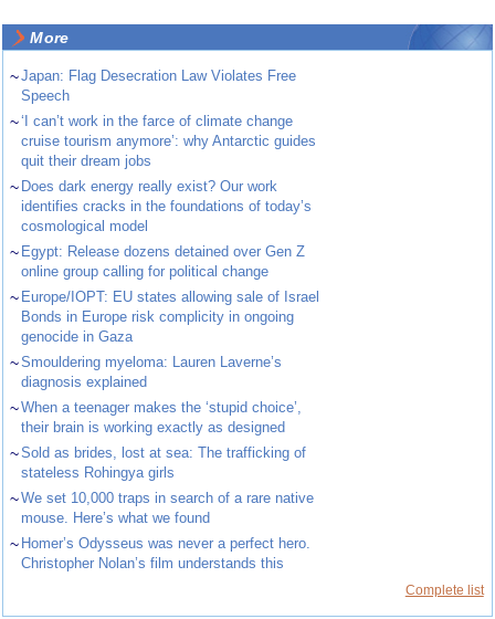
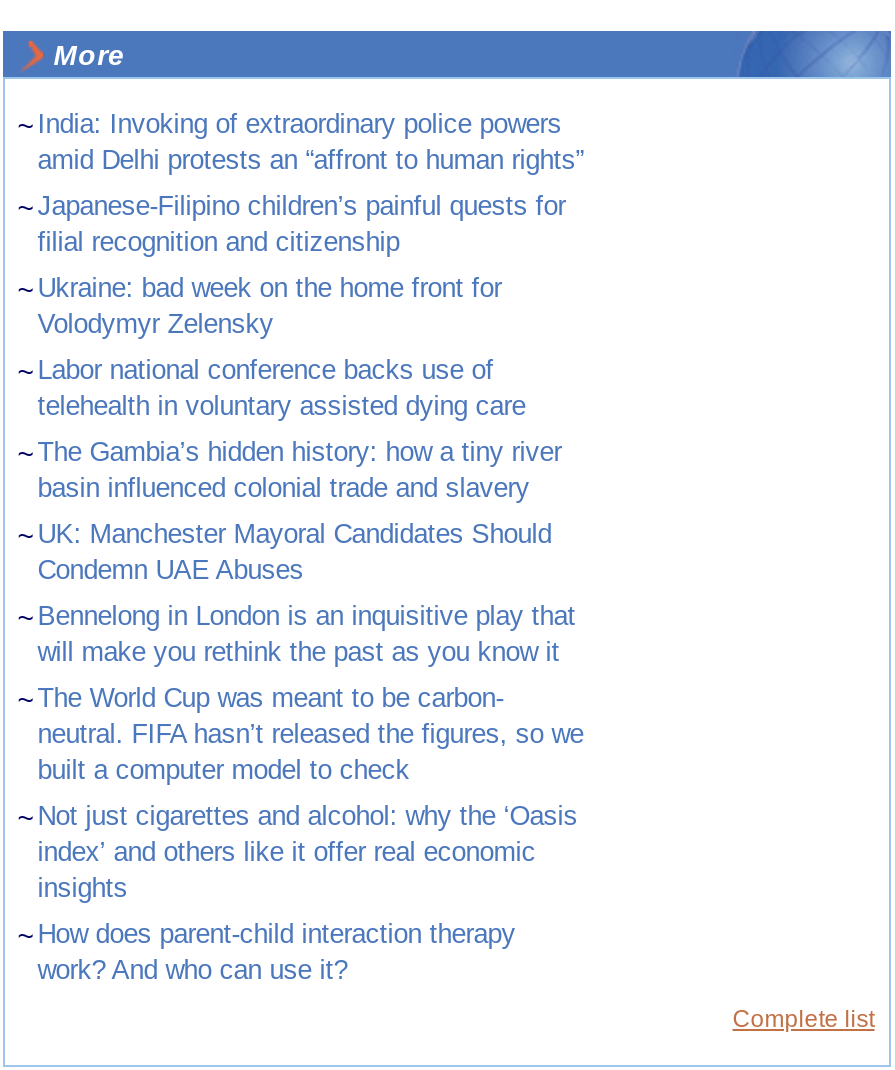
- ~ Japan: Flag Desecration Law Violates Free
- Speech
+ ~ India: Invoking of extraordinary police powers
+ amid Delhi protests an “affront to human rights”

- ~ ‘I can’t work in the farce of climate change
- cruise tourism anymore’: why Antarctic guides
- quit their dream jobs
+ ~ Japanese-Filipino children’s painful quests for
+ filial recognition and citizenship

- ~ Does dark energy really exist? Our work
- identifies cracks in the foundations of today’s
- cosmological model
+ ~ Ukraine: bad week on the home front for
+ Volodymyr Zelensky

- ~ Egypt: Release dozens detained over Gen Z
- online group calling for political change
+ ~ Labor national conference backs use of
+ telehealth in voluntary assisted dying care

- ~ Europe/IOPT: EU states allowing sale of Israel
- Bonds in Europe risk complicity in ongoing
- genocide in Gaza
+ ~ The Gambia’s hidden history: how a tiny river
+ basin influenced colonial trade and slavery

- ~ Smouldering myeloma: Lauren Laverne’s
- diagnosis explained
+ ~ UK: Manchester Mayoral Candidates Should
+ Condemn UAE Abuses

- ~ When a teenager makes the ‘stupid choice’,
- their brain is working exactly as designed
+ ~ Bennelong in London is an inquisitive play that
+ will make you rethink the past as you know it

- ~ Sold as brides, lost at sea: The trafficking of
- stateless Rohingya girls
+ ~ The World Cup was meant to be carbon-
+ neutral. FIFA hasn’t released the figures, so we
+ built a computer model to check

- ~ We set 10,000 traps in search of a rare native
- mouse. Here’s what we found
+ ~ Not just cigarettes and alcohol: why the ‘Oasis
+ index’ and others like it offer real economic
+ insights

- ~ Homer’s Odysseus was never a perfect hero.
- Christopher Nolan’s film understands this
+ ~ How does parent-child interaction therapy
+ work? And who can use it?
